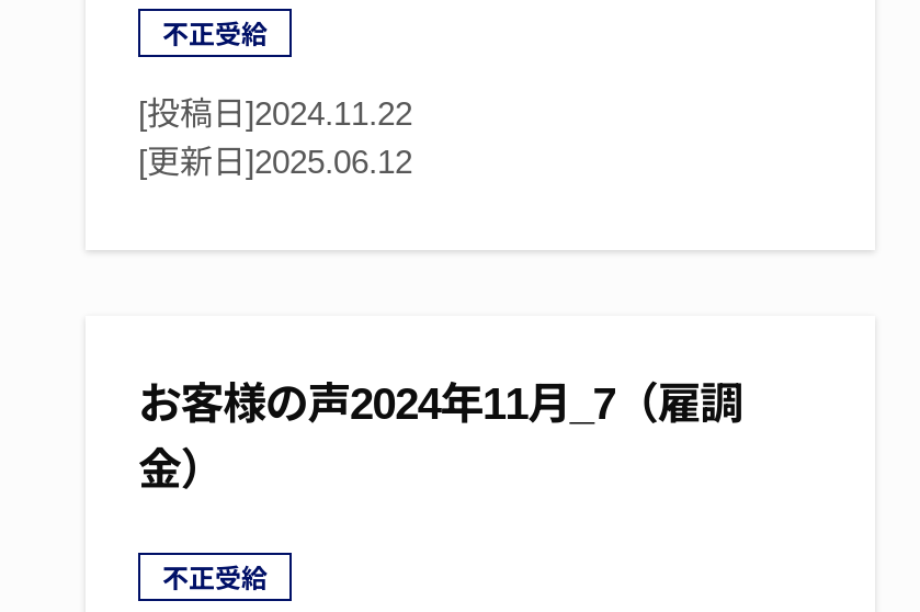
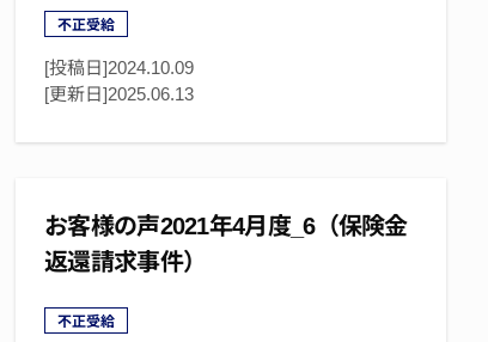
- [投稿日]2024.11.22
- [更新日]2025.06.12
+ [投稿日]2024.10.09
+ [更新日]2025.06.13

- お客様の声2024年11月_7（雇調
- 金）
+ お客様の声2021年4月度_6（保険金
+ 返還請求事件）
